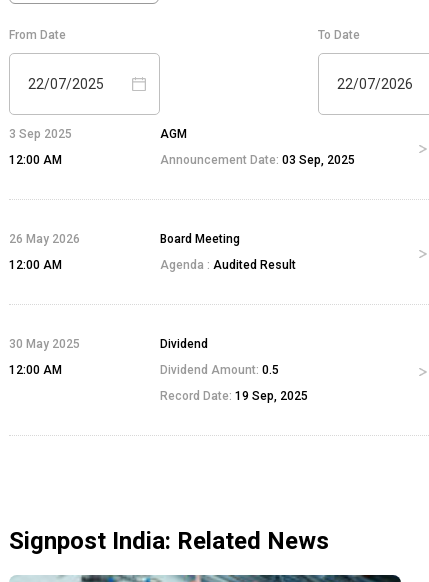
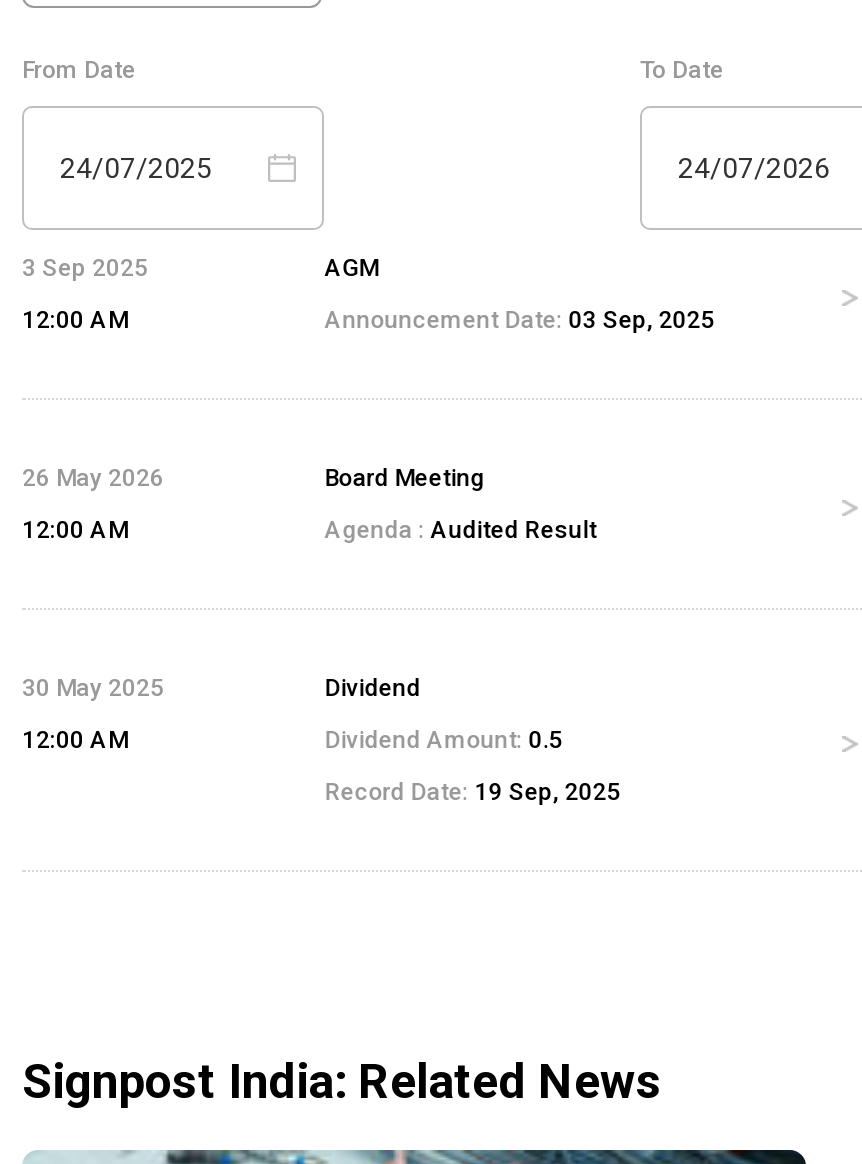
- 22/07/2025
+ 24/07/2025

- 22/07/2026
+ 24/07/2026
